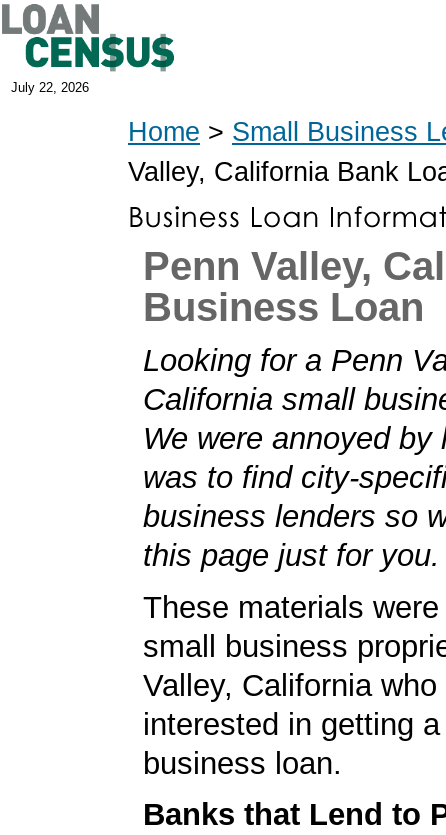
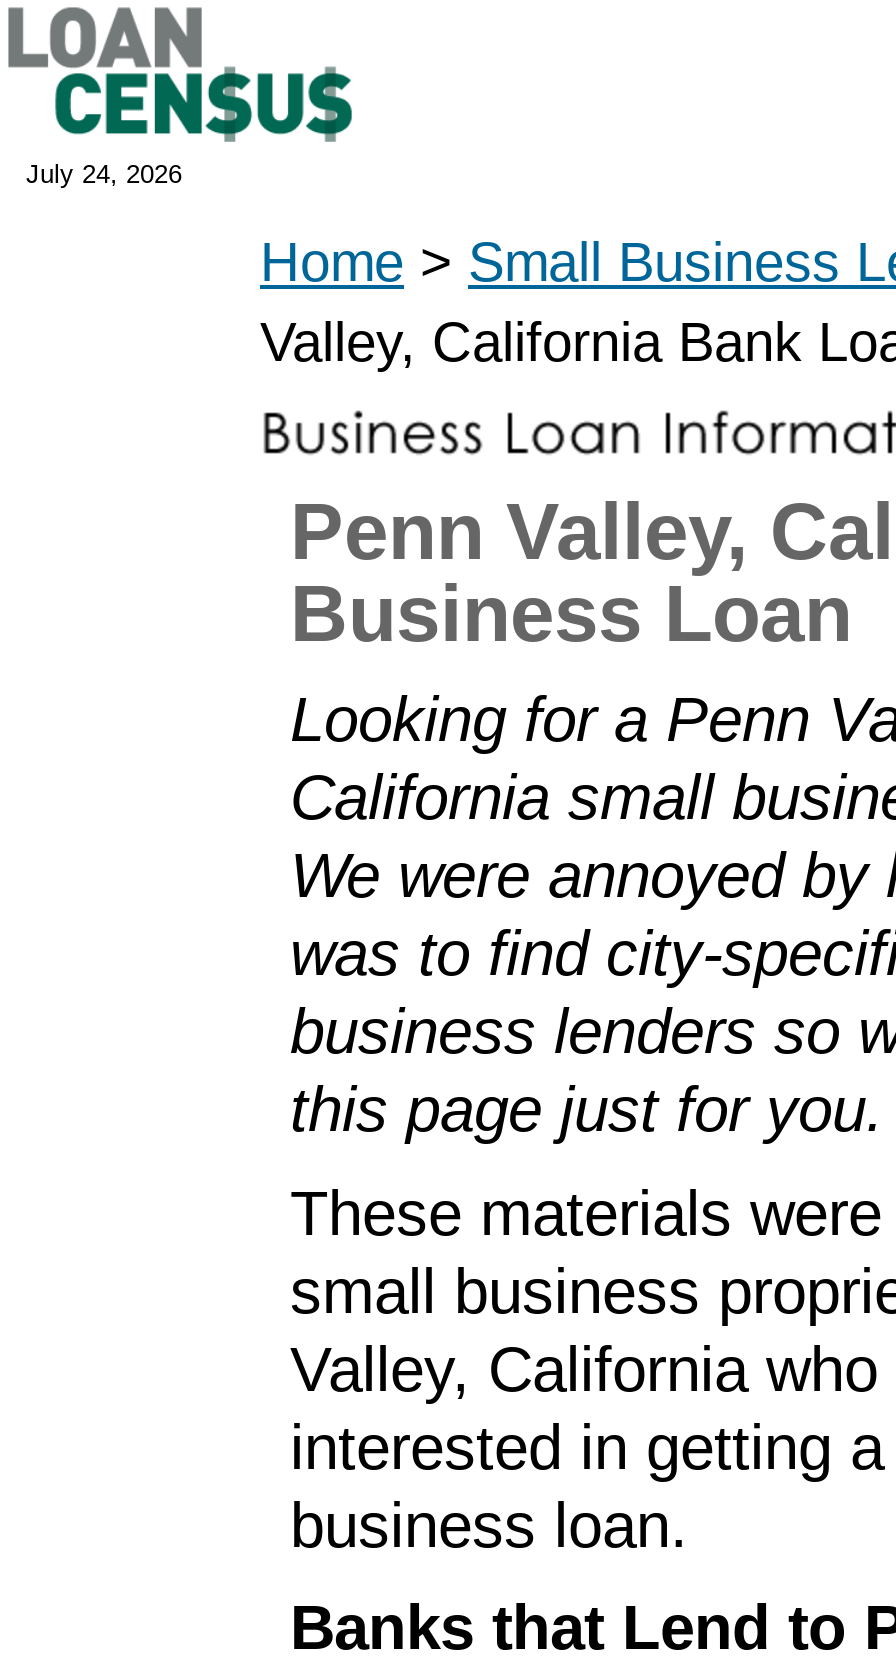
- July 22, 2026
+ July 24, 2026
